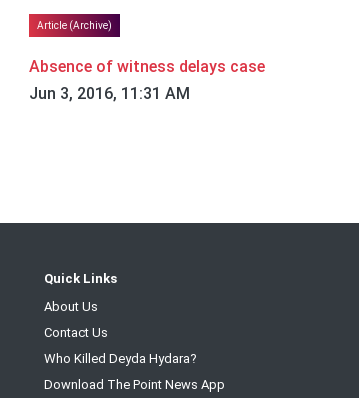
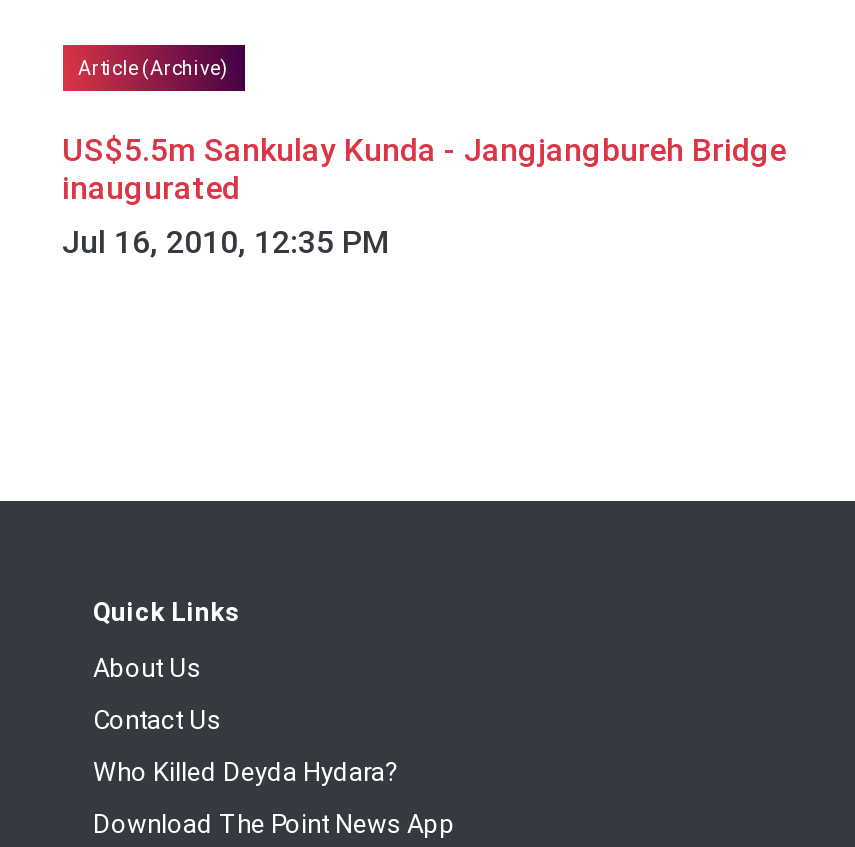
- Absence of witness delays case
- Jun 3, 2016, 11:31 AM
+ US$5.5m Sankulay Kunda - Jangjangbureh Bridge
+ inaugurated
+ Jul 16, 2010, 12:35 PM
